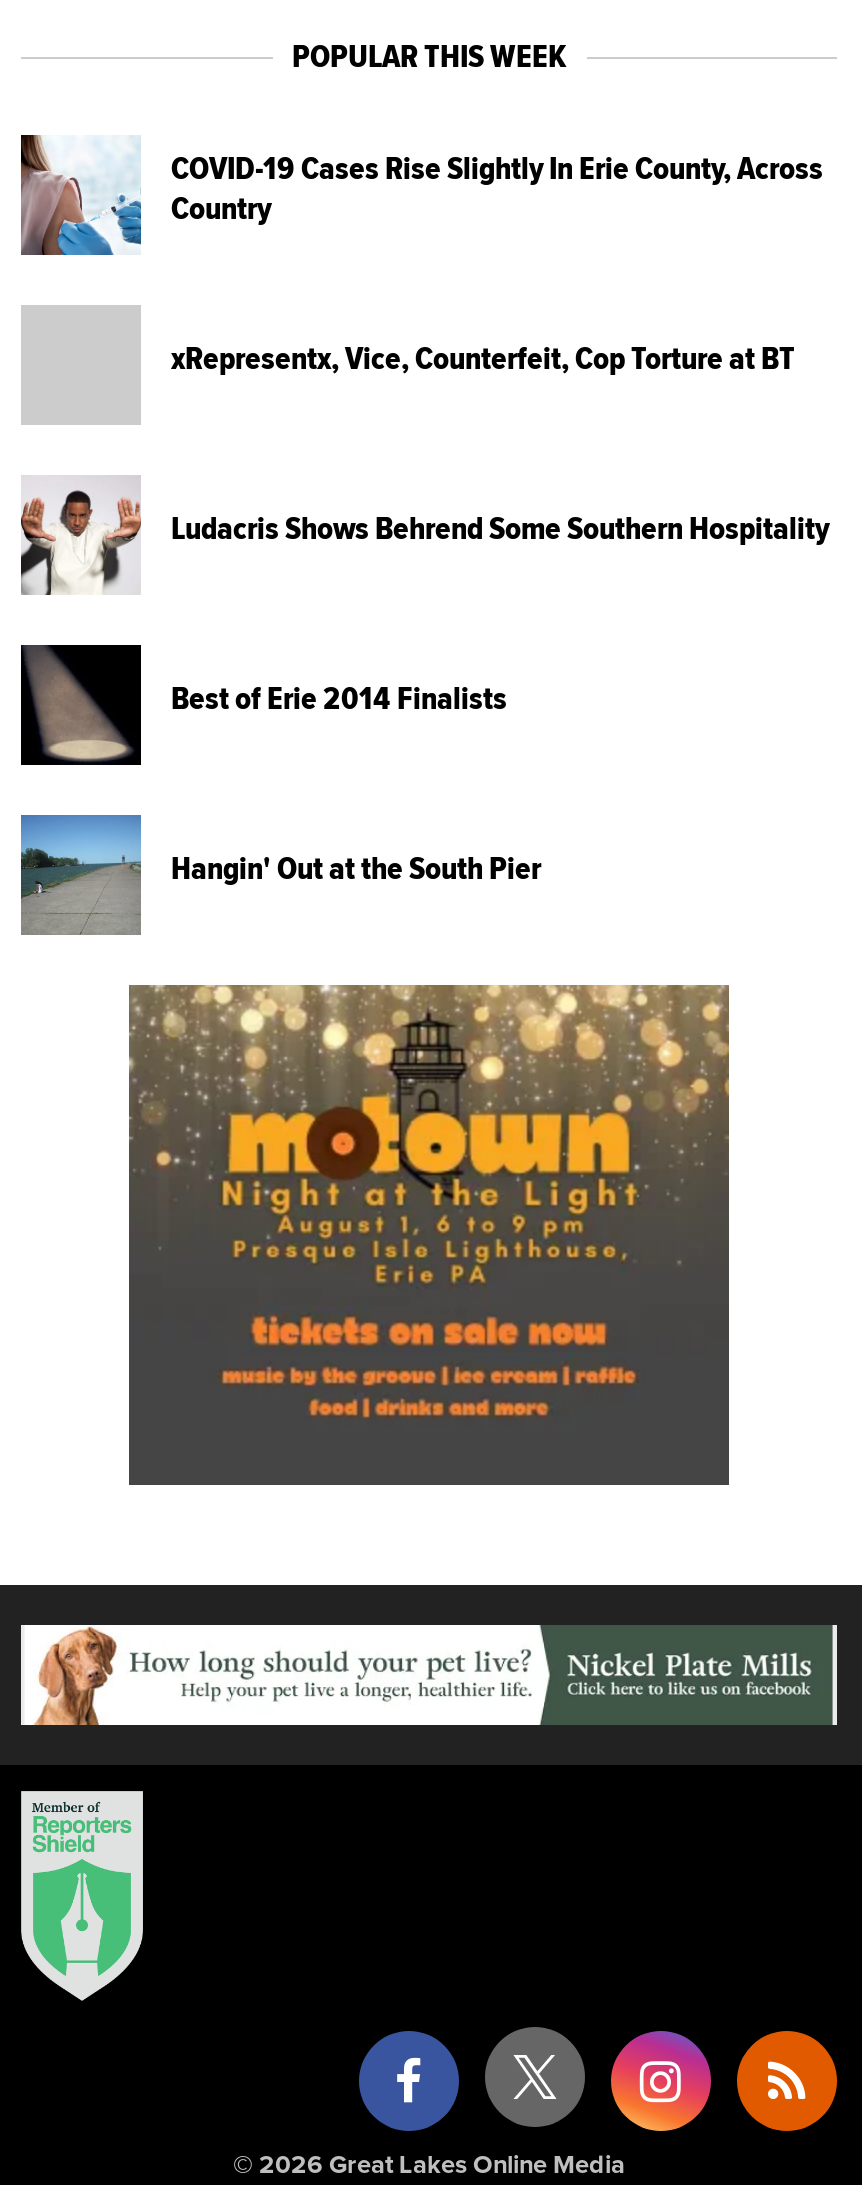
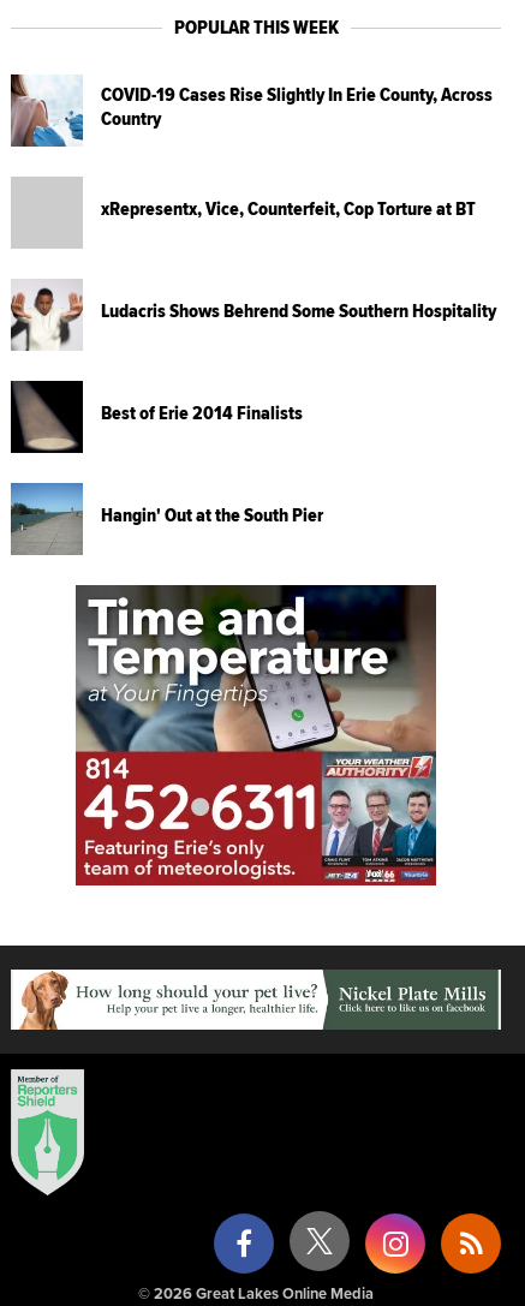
- [image]
+ [image]
